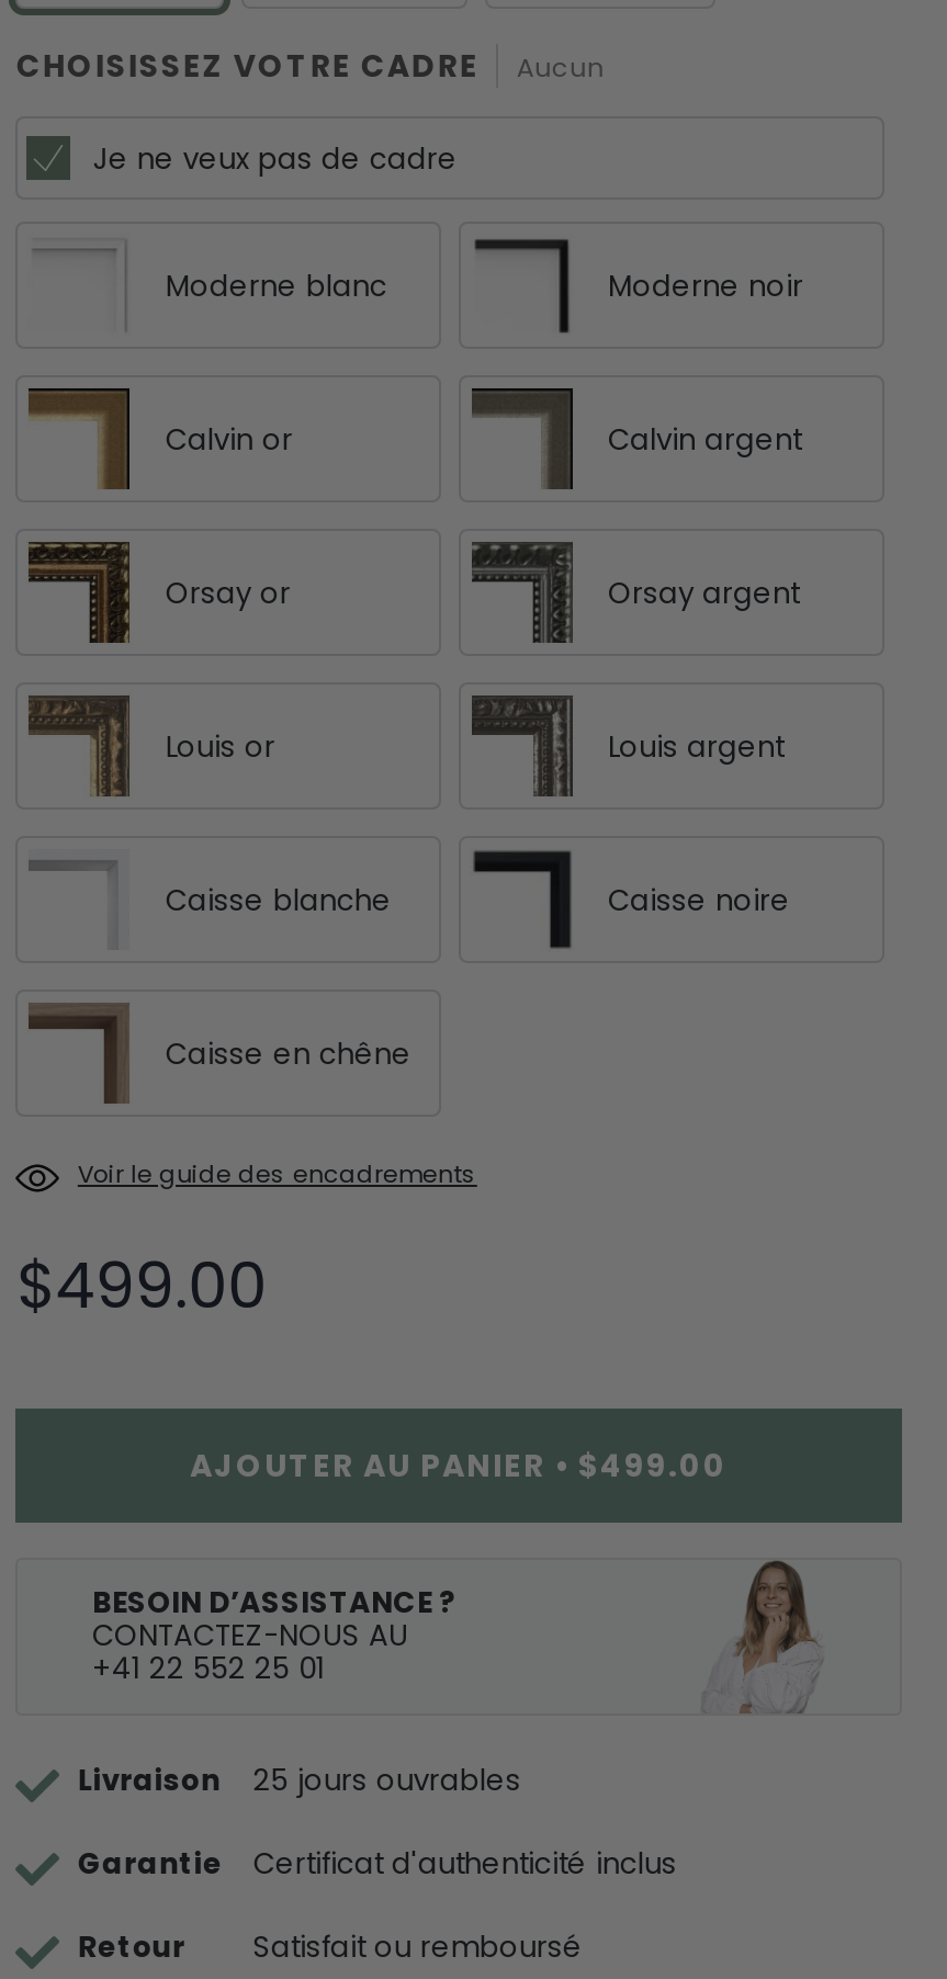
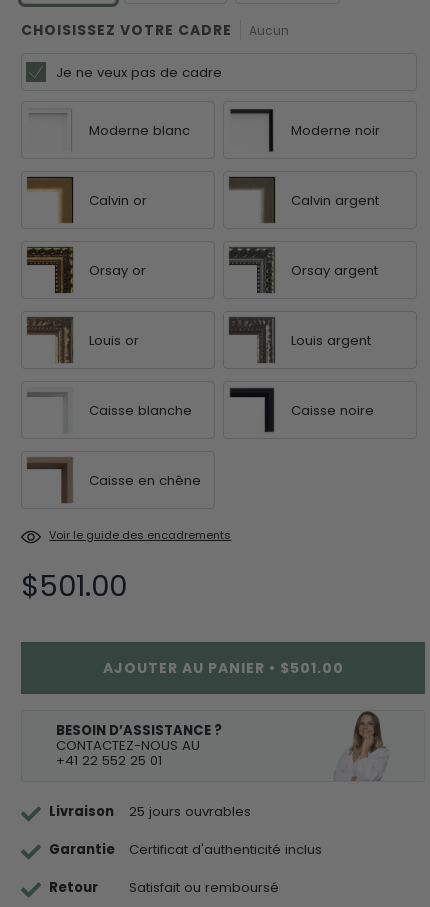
- $499.00
+ $501.00

- AJOUTER AU PANIER • $499.00
+ AJOUTER AU PANIER • $501.00
